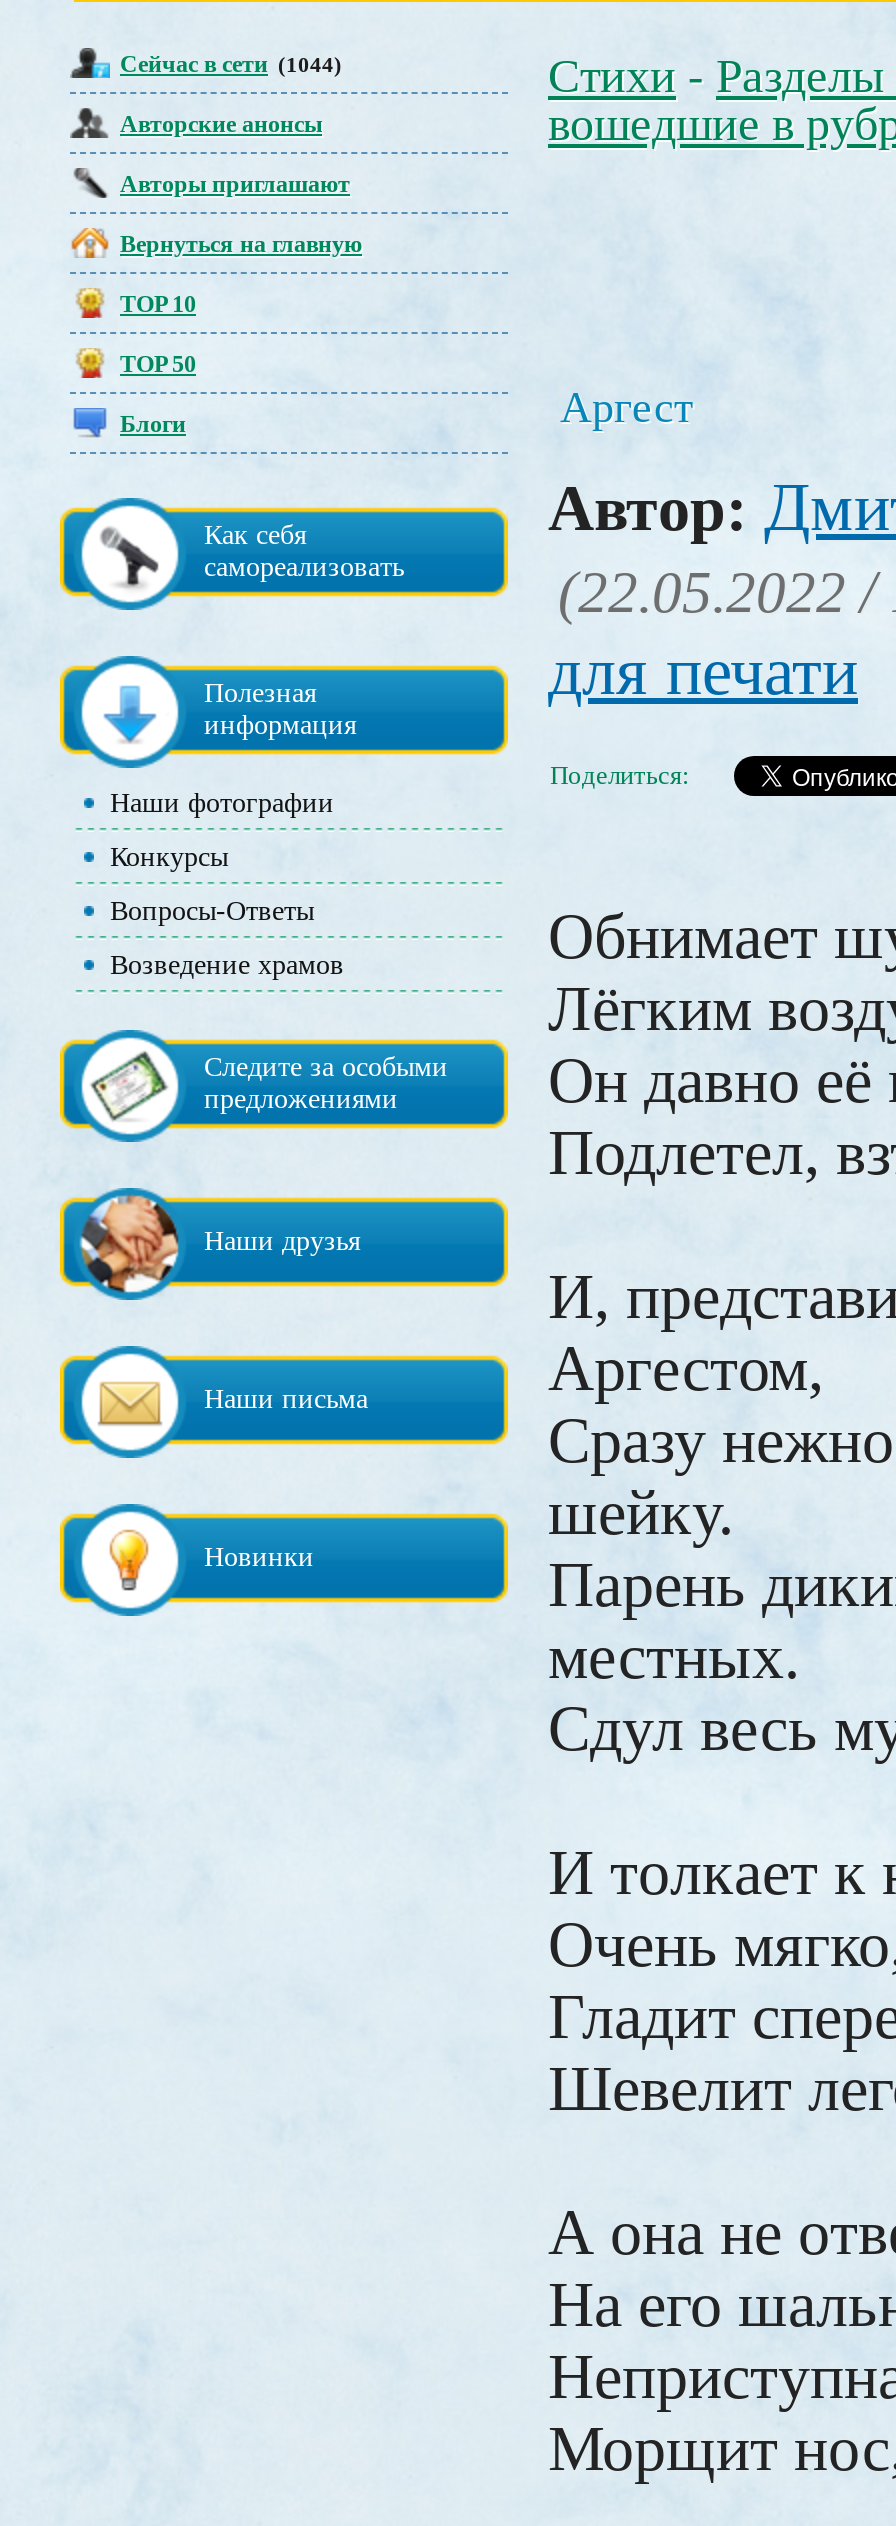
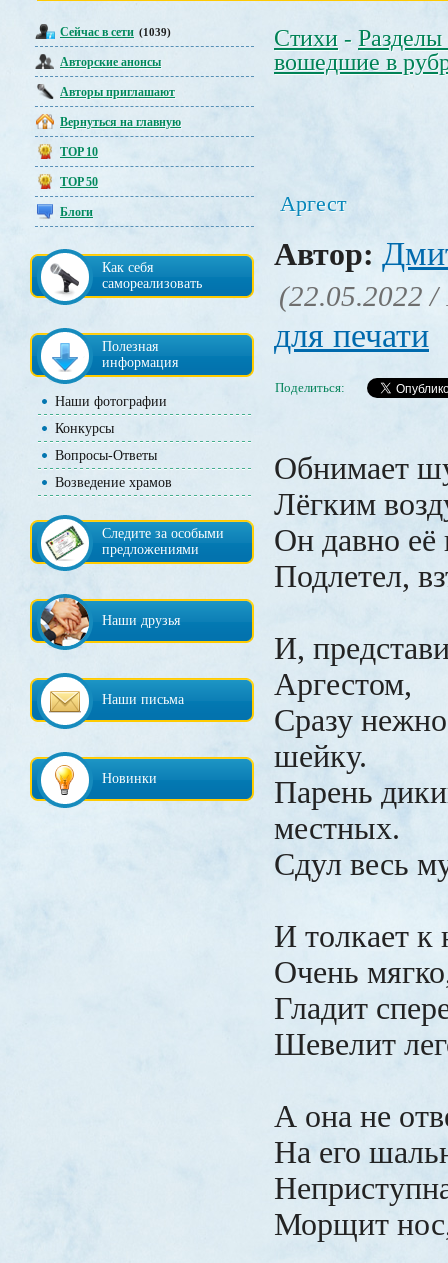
- Сейчас в сети (1044)
+ Сейчас в сети (1039)
